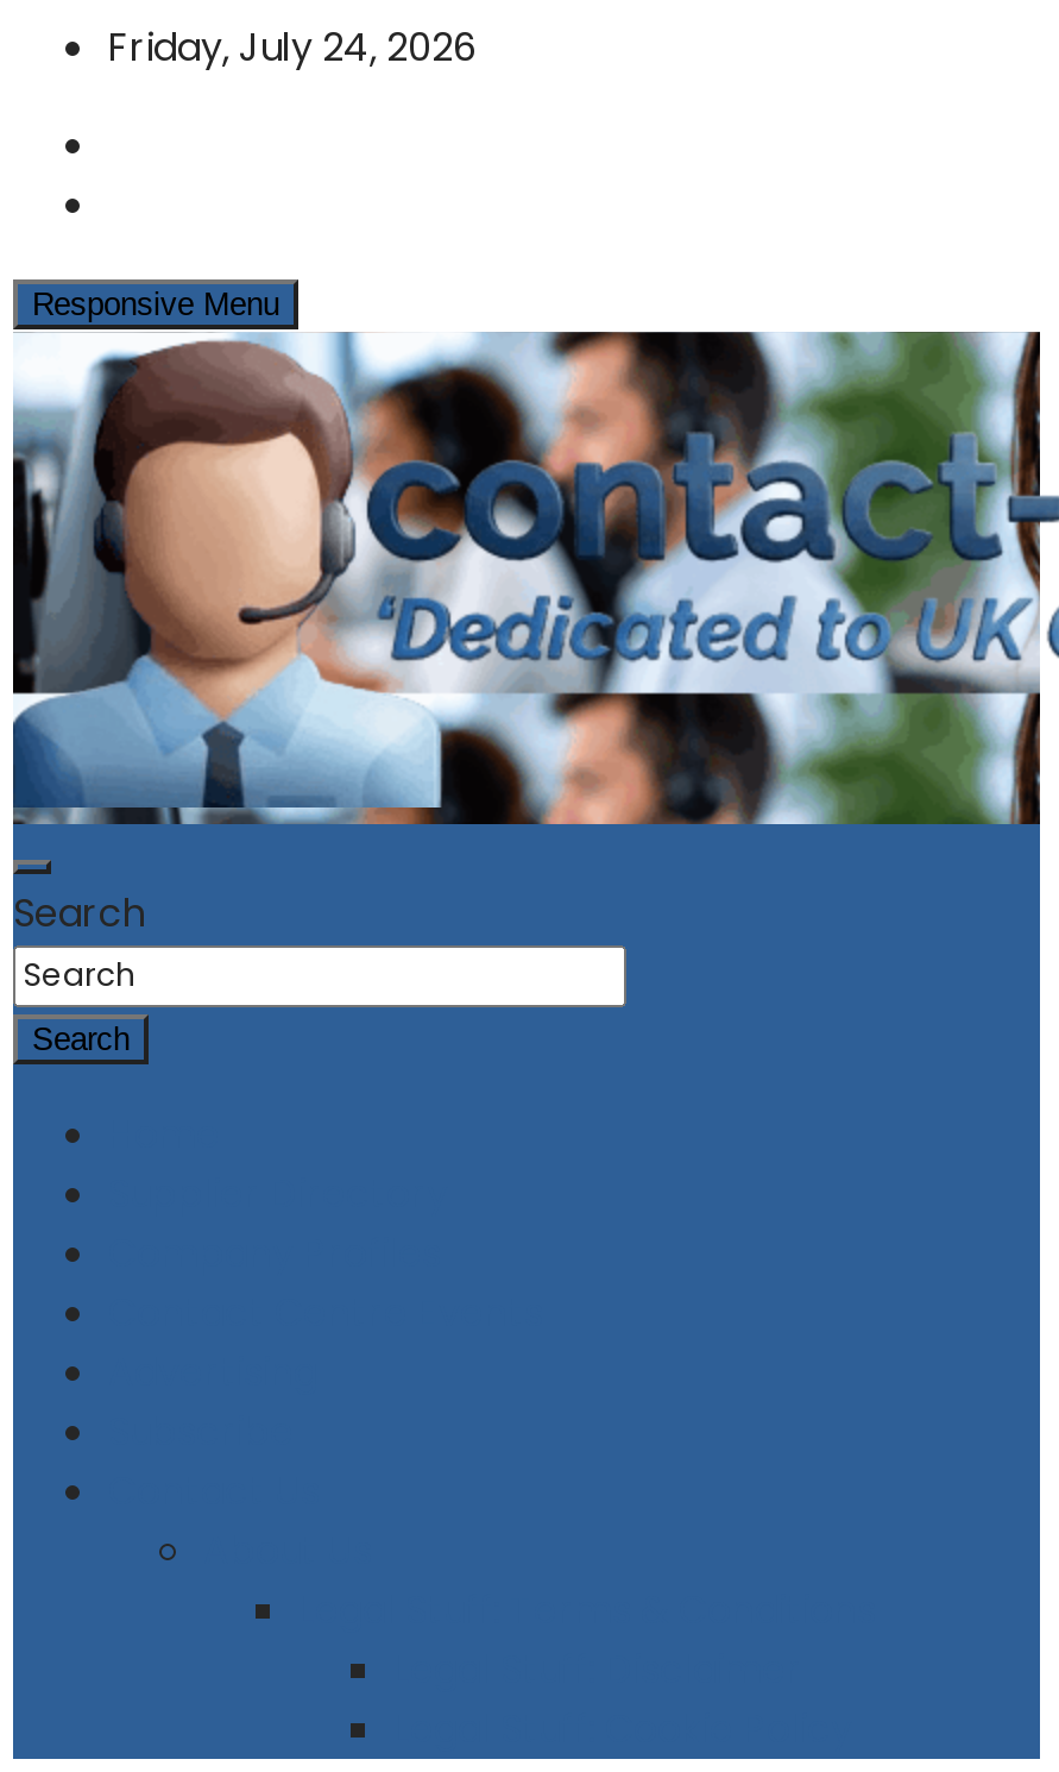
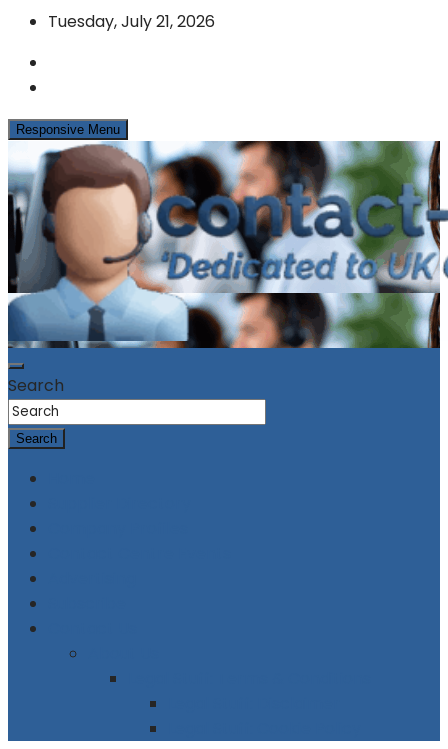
- Friday, July 24, 2026
+ Tuesday, July 21, 2026
